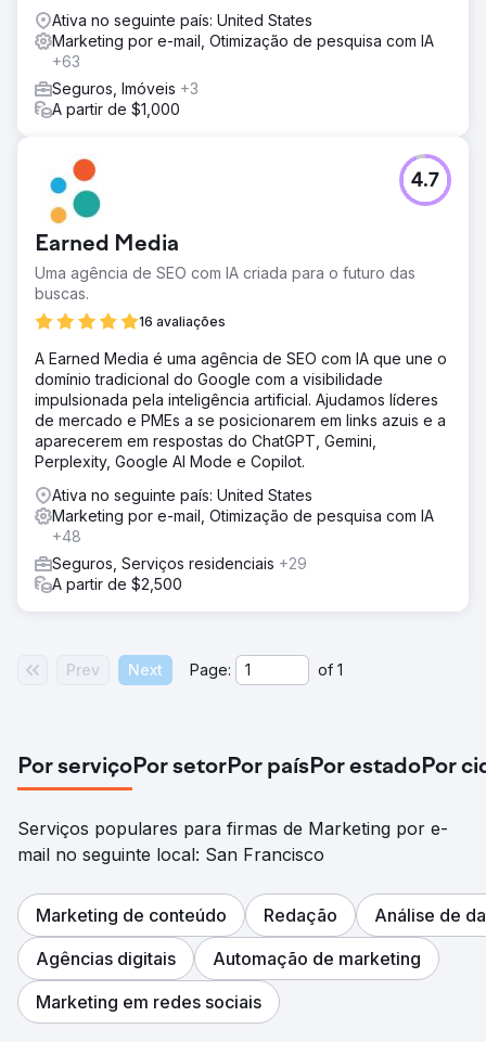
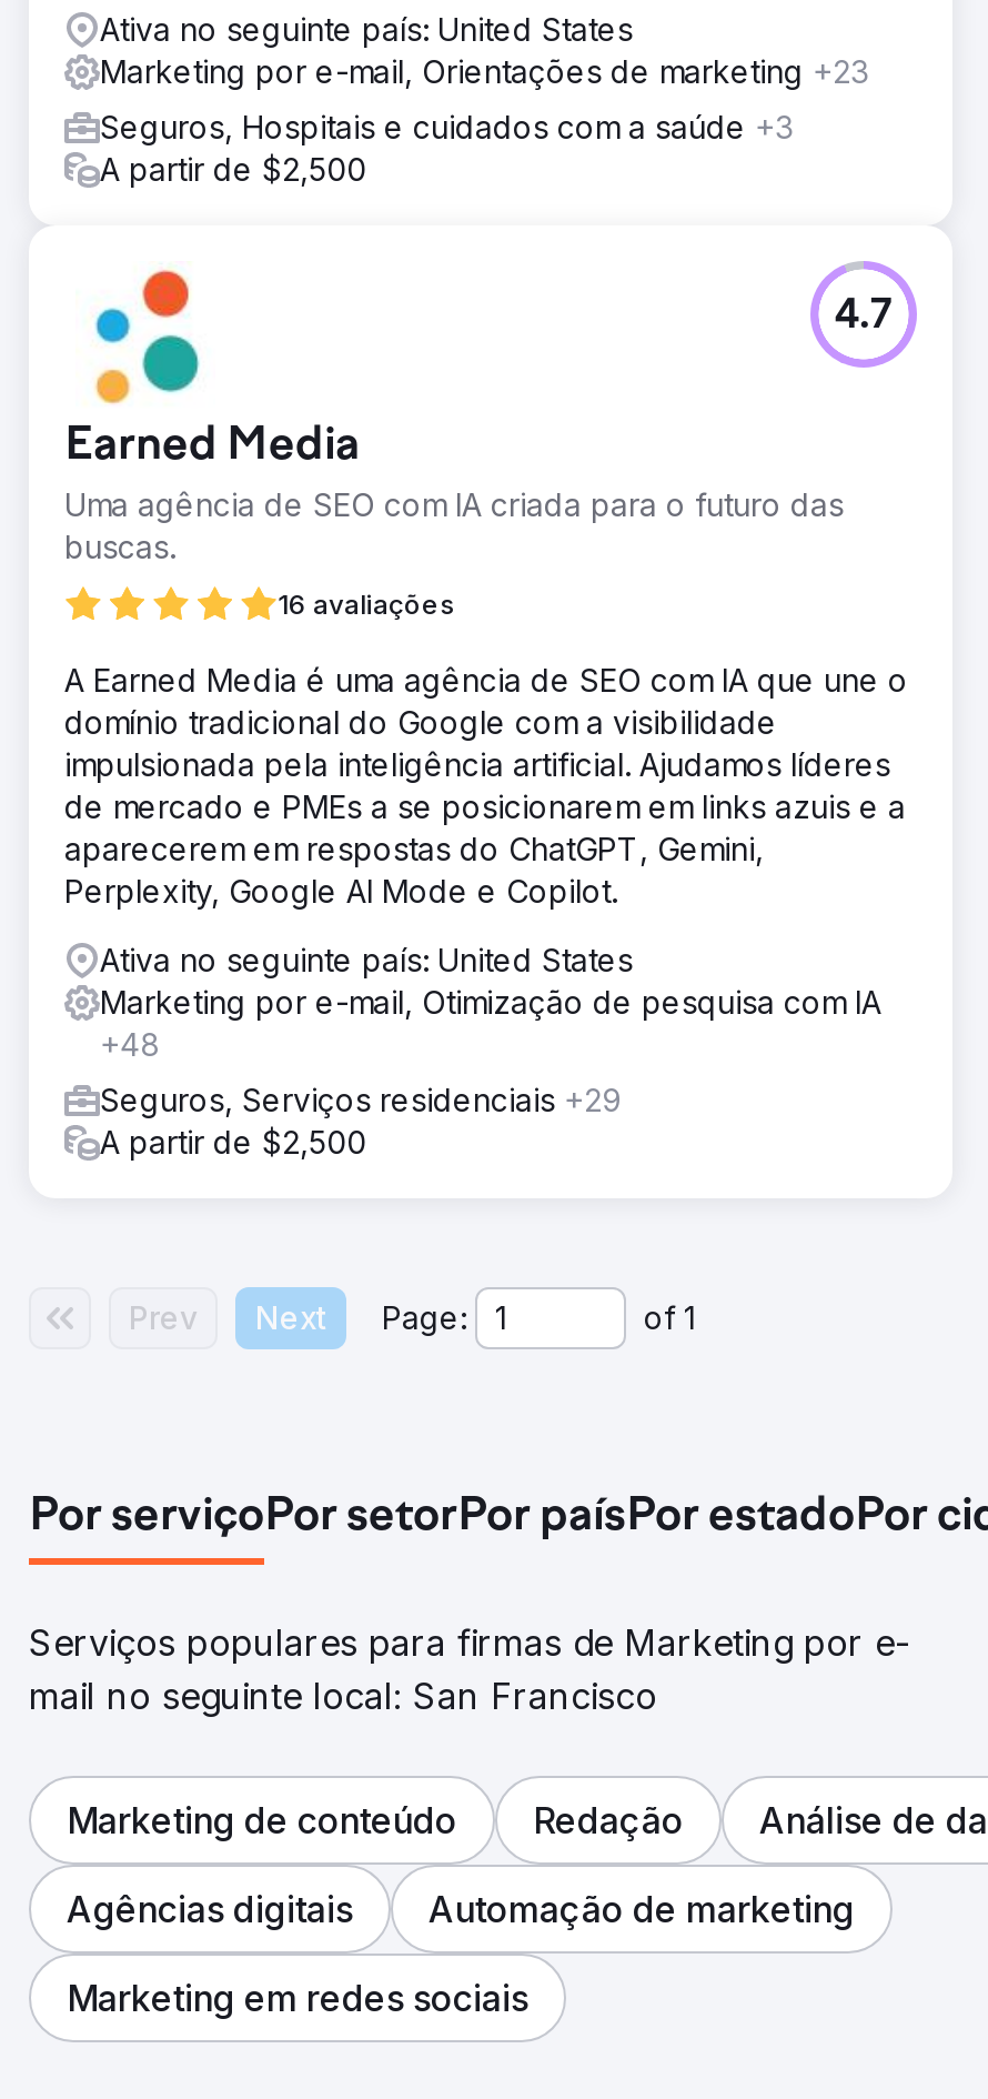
- Marketing por e-mail, Otimização de pesquisa com IA
- +63
+ Marketing por e-mail, Orientações de marketing +23

- Seguros, Imóveis +3
- A partir de $1,000
+ Seguros, Hospitais e cuidados com a saúde +3
+ A partir de $2,500
